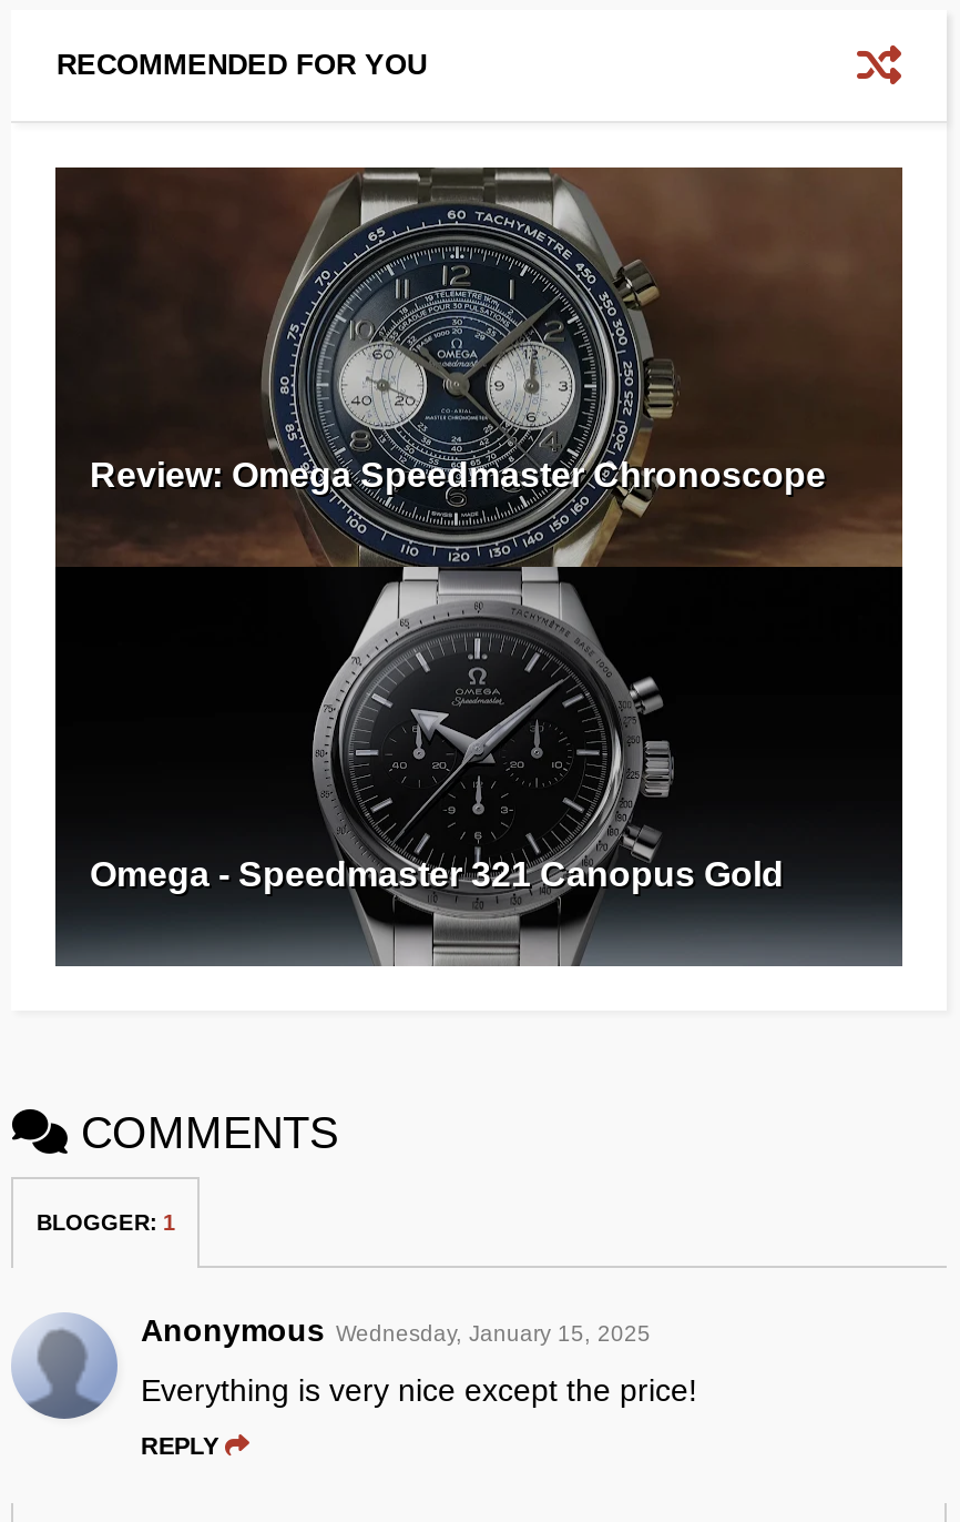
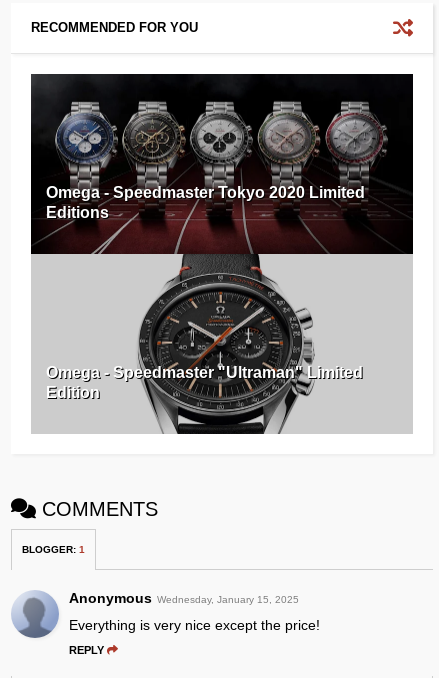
- [image]
- Review: Omega Speedmaster Chronoscope
+ [image]
+ Omega - Speedmaster Tokyo 2020 Limited
+ Editions

- Omega - Speedmaster 321 Canopus Gold
+ Omega - Speedmaster "Ultraman" Limited
+ Edition
